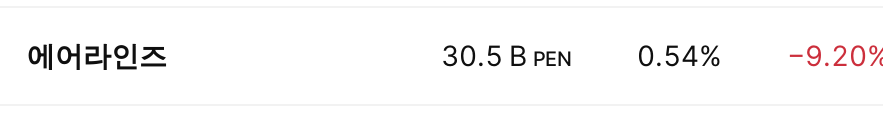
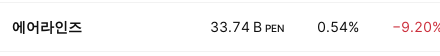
- 30.5 B PEN
+ 33.74 B PEN
